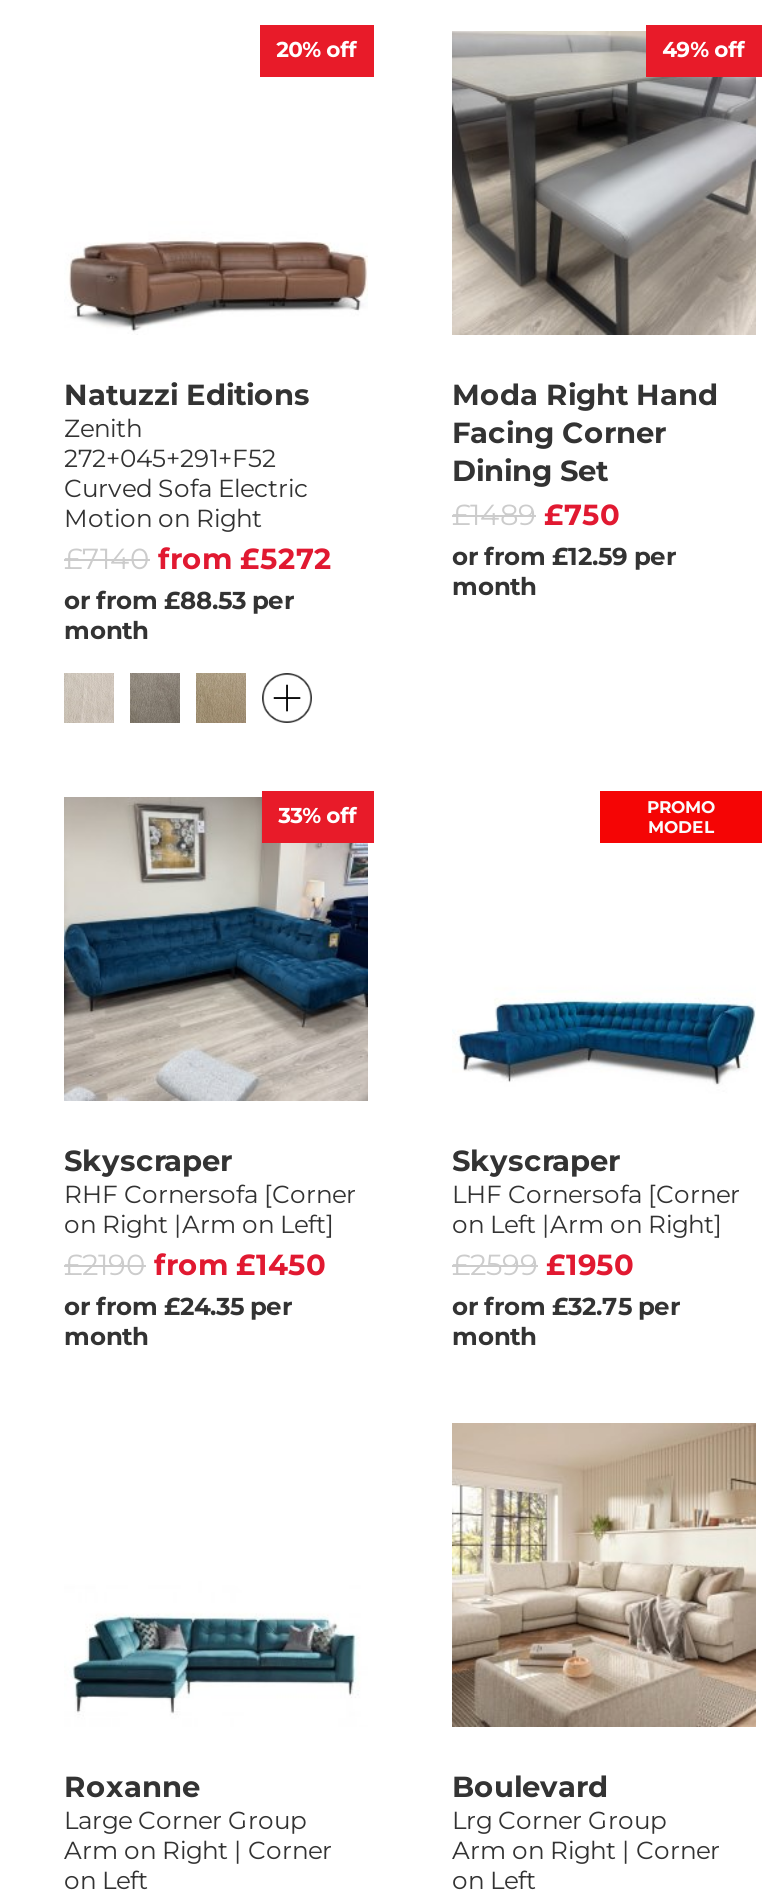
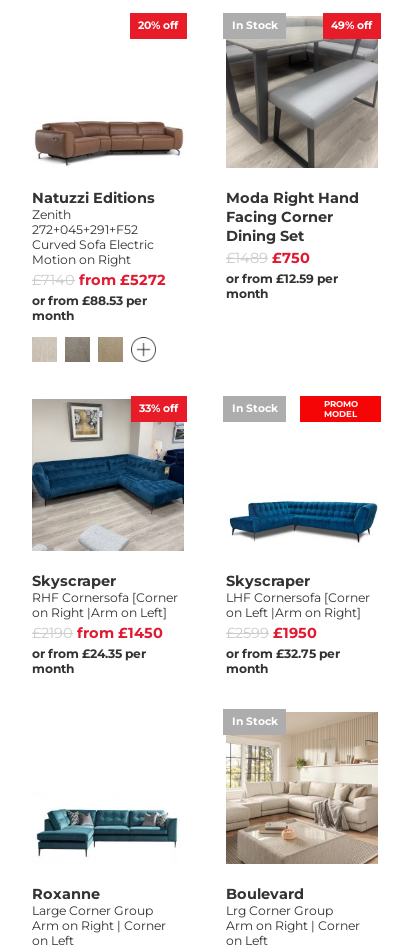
+ In Stock

+ In Stock

+ In Stock
